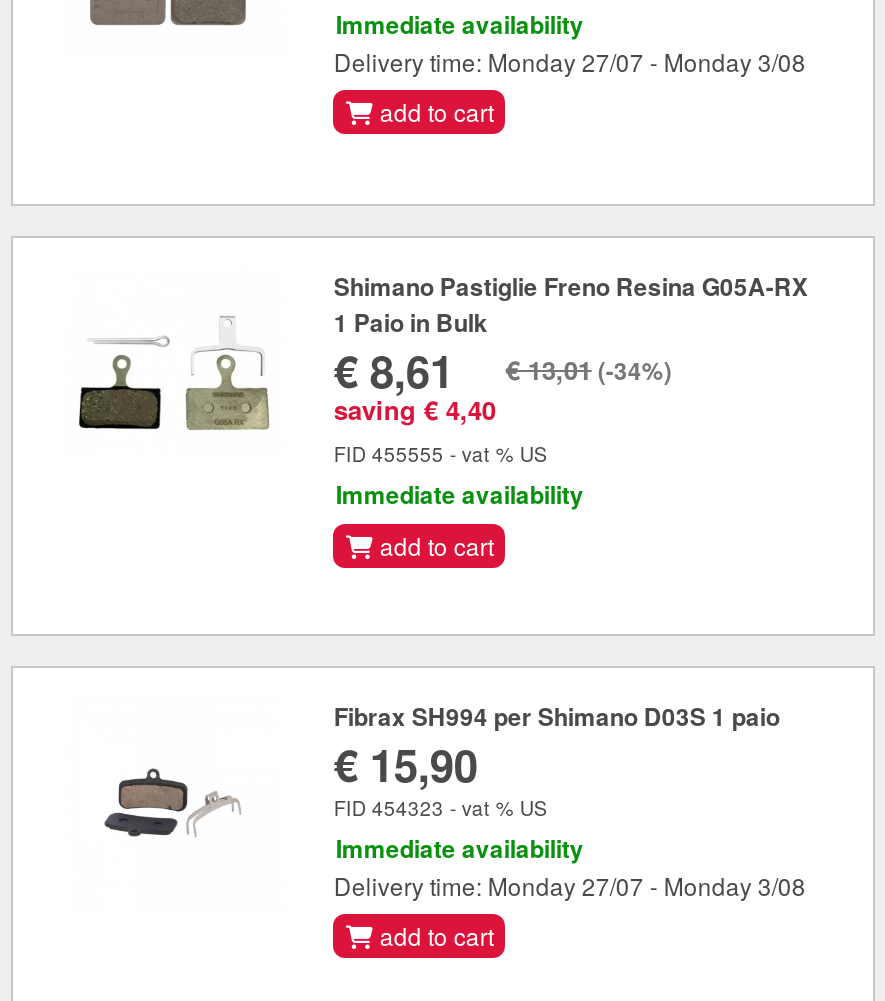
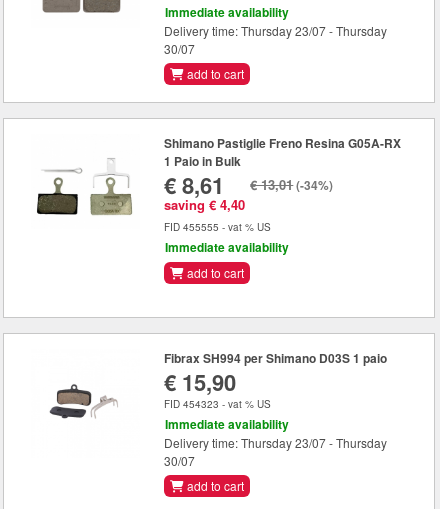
- Delivery time: Monday 27/07 - Monday 3/08
+ Delivery time: Thursday 23/07 - Thursday
+ 30/07

- Delivery time: Monday 27/07 - Monday 3/08
+ Delivery time: Thursday 23/07 - Thursday
+ 30/07
